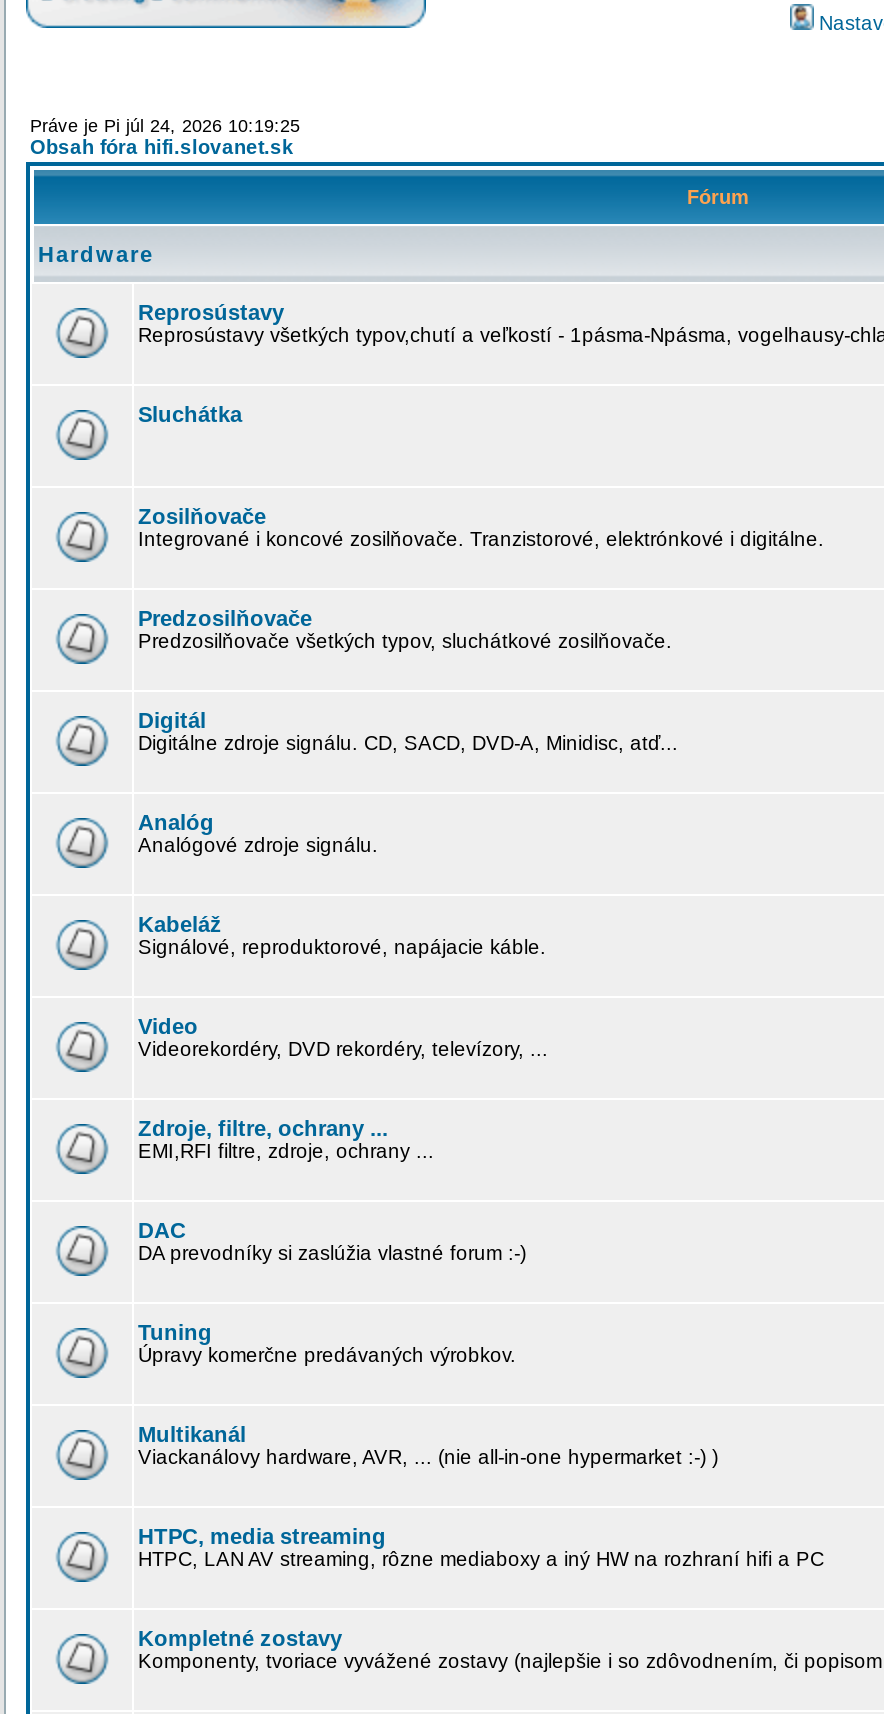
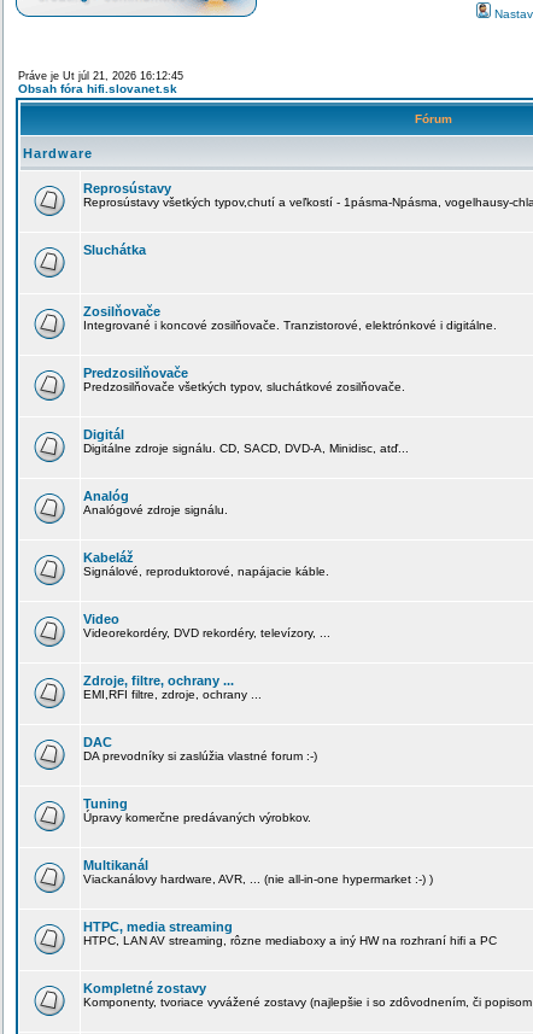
- Práve je Pi júl 24, 2026 10:19:25
+ Práve je Ut júl 21, 2026 16:12:45
